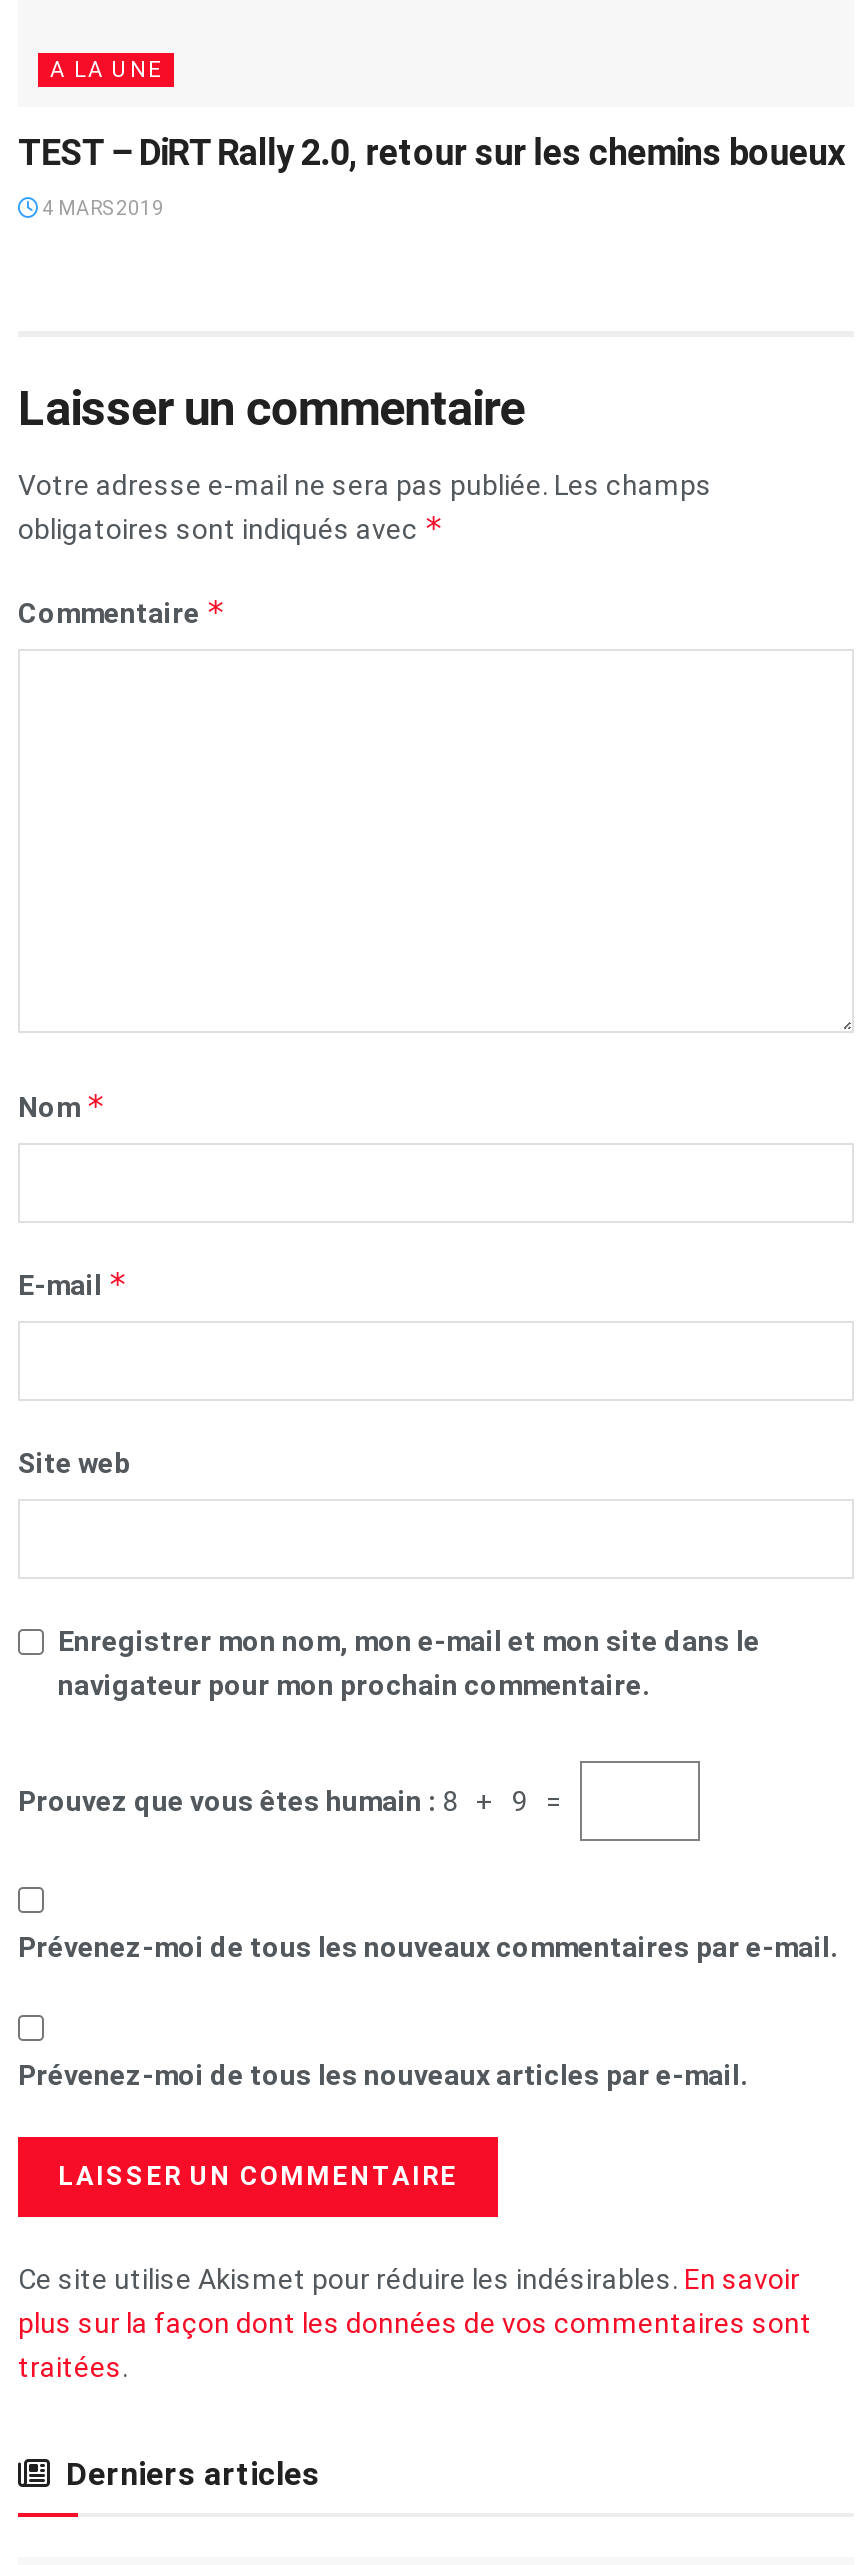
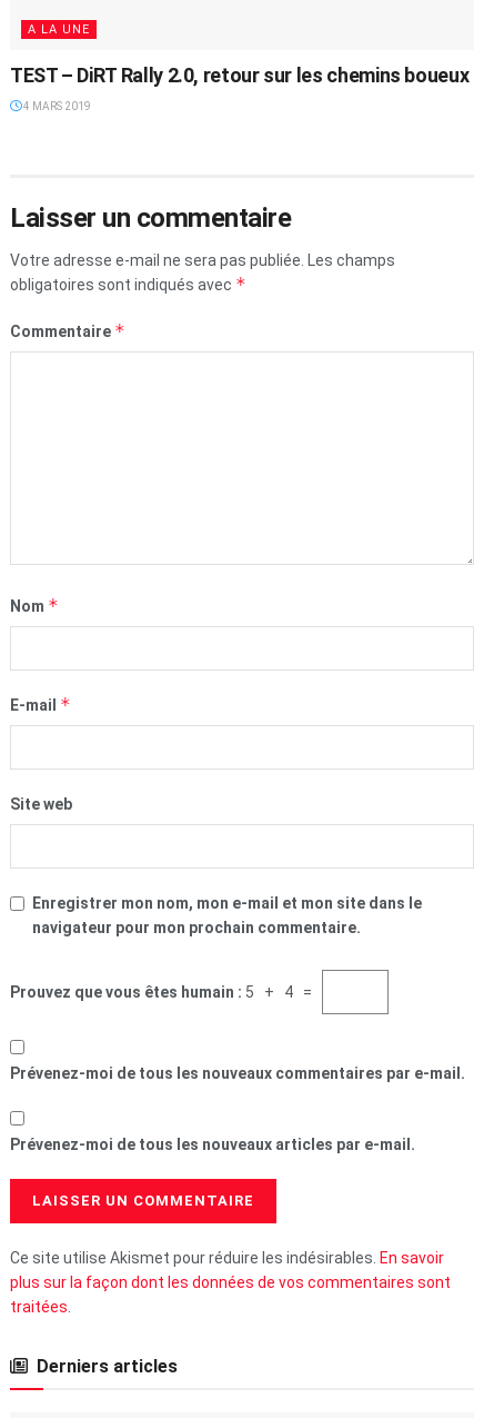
- Prouvez que vous êtes humain : 8 + 9 =
+ Prouvez que vous êtes humain : 5 + 4 =
